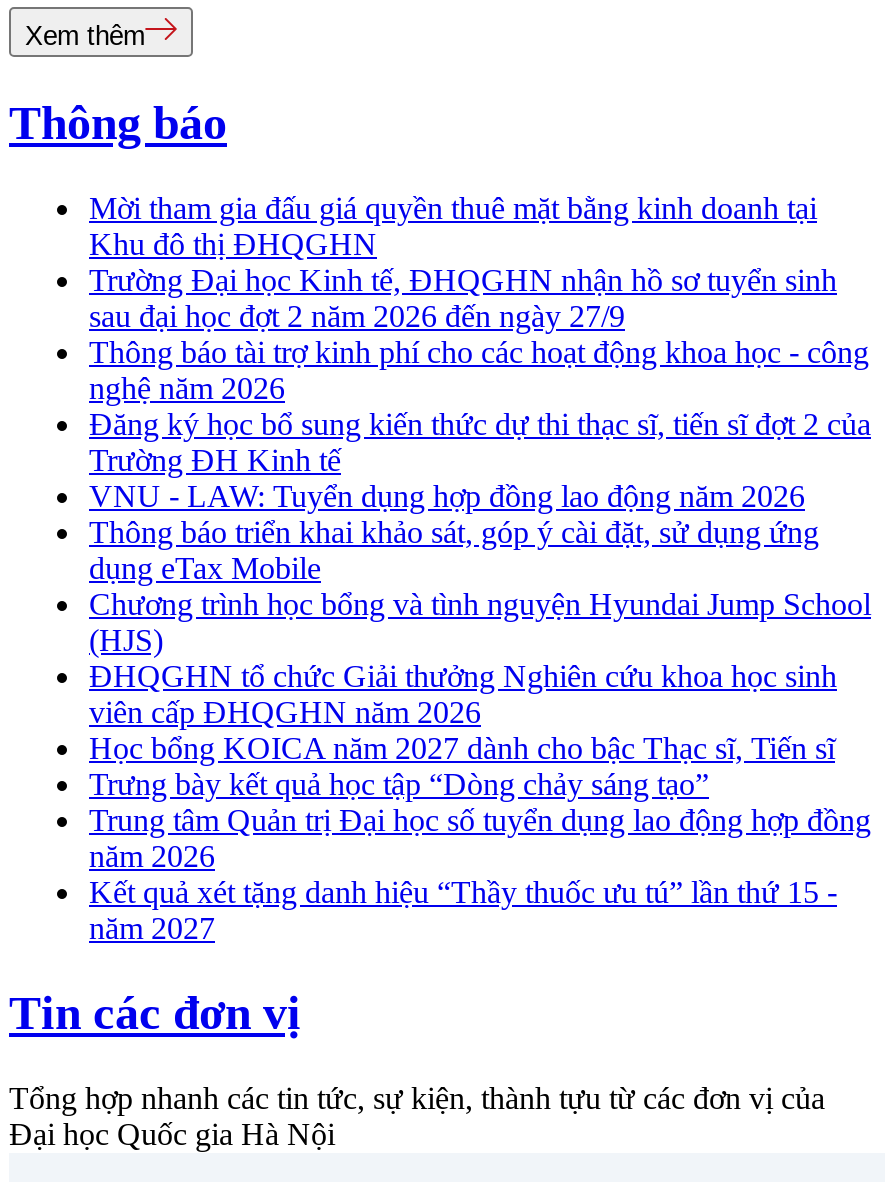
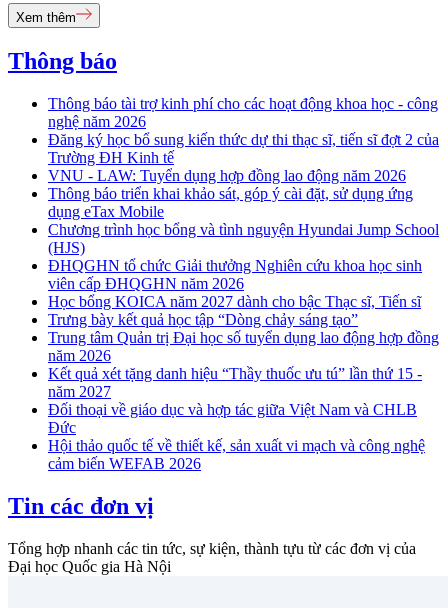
- Mời tham gia đấu giá quyền thuê mặt bằng kinh doanh tại
- Khu đô thị ĐHQGHN
- Trường Đại học Kinh tế, ĐHQGHN nhận hồ sơ tuyển sinh
- sau đại học đợt 2 năm 2026 đến ngày 27/9

moved up: Thông báo tài trợ kinh phí cho các hoạt động khoa học - công | nghệ năm 2026 | Đăng ký học bổ sung kiến thức dự thi thạc sĩ, tiến sĩ đợt 2 của | ... | Kết quả xét tặng danh hiệu “Thầy thuốc ưu tú” lần thứ 15 - | năm 2027

+ Đối thoại về giáo dục và hợp tác giữa Việt Nam và CHLB
+ Đức
+ Hội thảo quốc tế về thiết kế, sản xuất vi mạch và công nghệ
+ cảm biến WEFAB 2026
